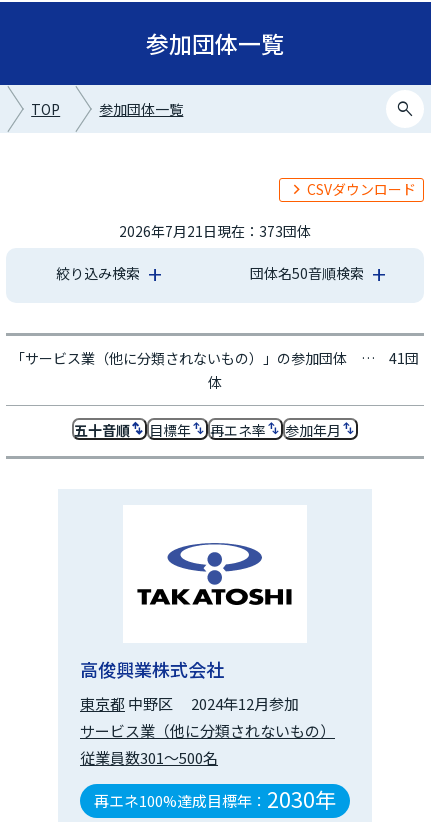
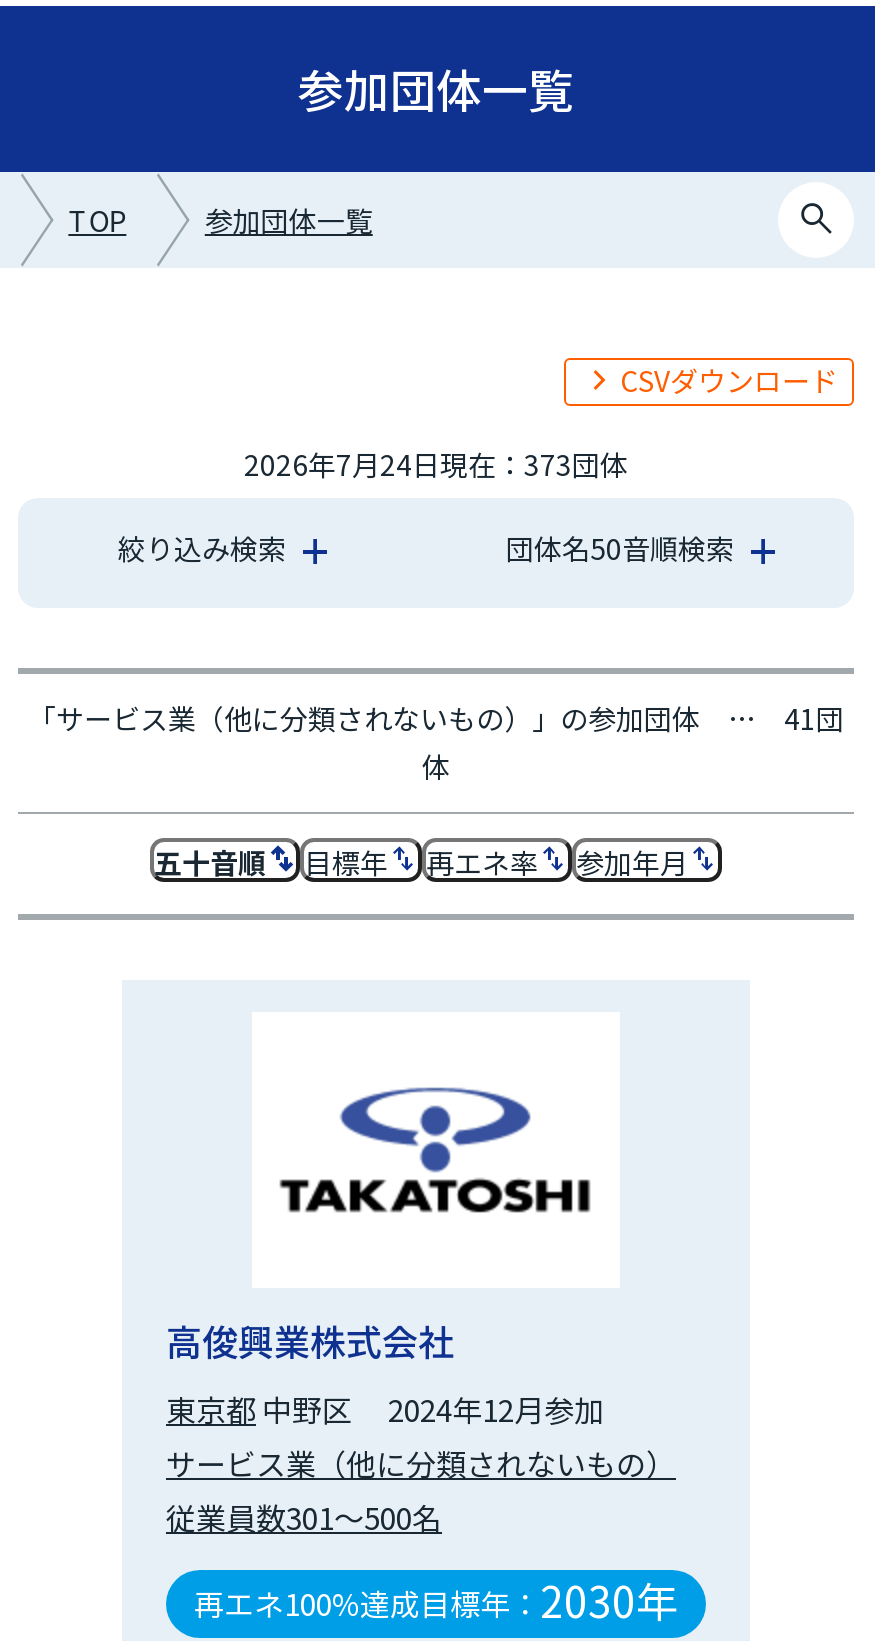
- 2026年7月21日現在：373団体
+ 2026年7月24日現在：373団体
